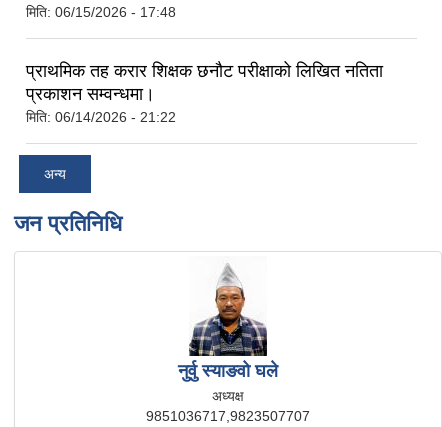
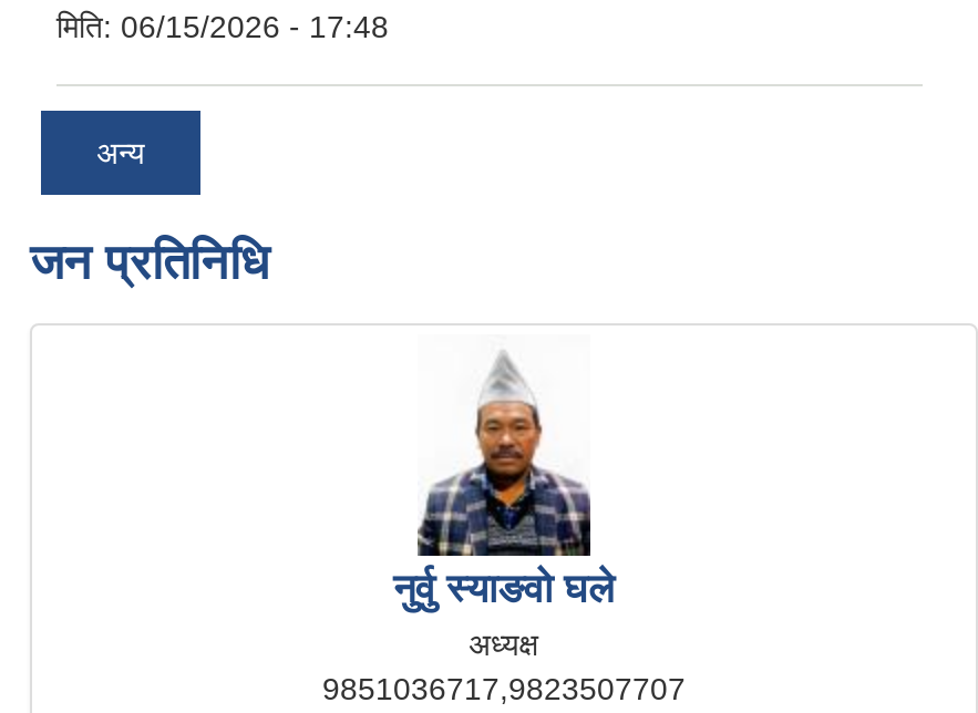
- प्राथमिक तह करार शिक्षक छनौट परीक्षाको लिखित नतिता
- प्रकाशन सम्वन्धमा।
- मिति: 06/14/2026 - 21:22
